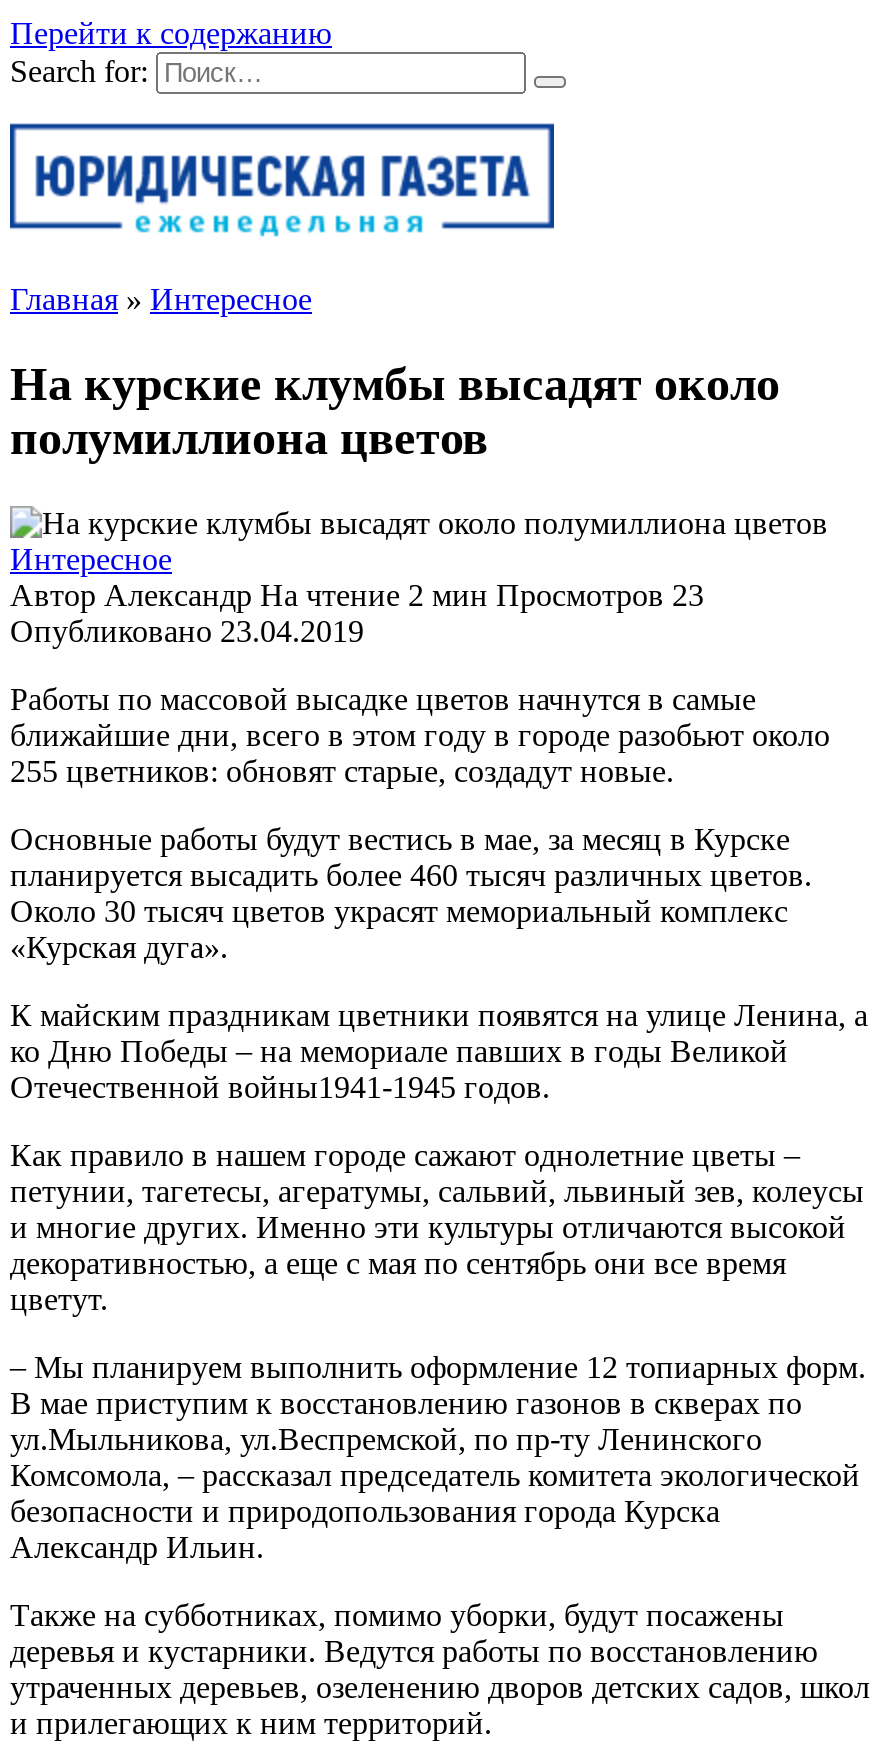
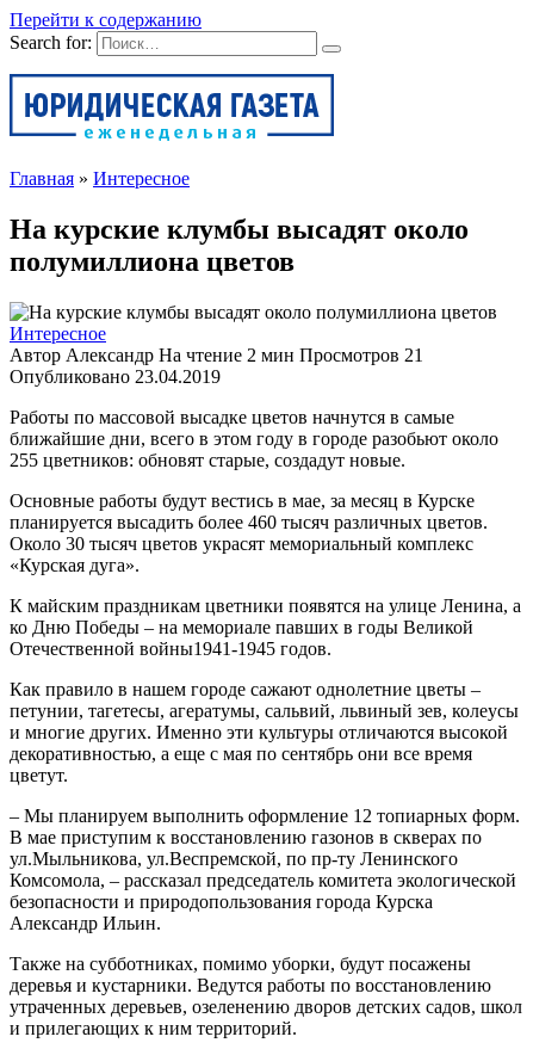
- Автор Александр На чтение 2 мин Просмотров 23
+ Автор Александр На чтение 2 мин Просмотров 21
